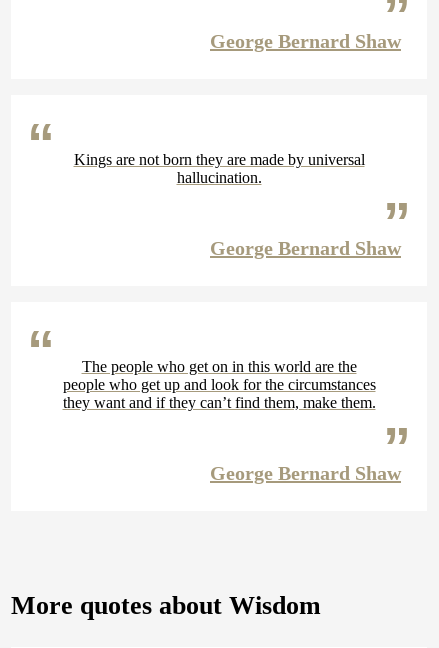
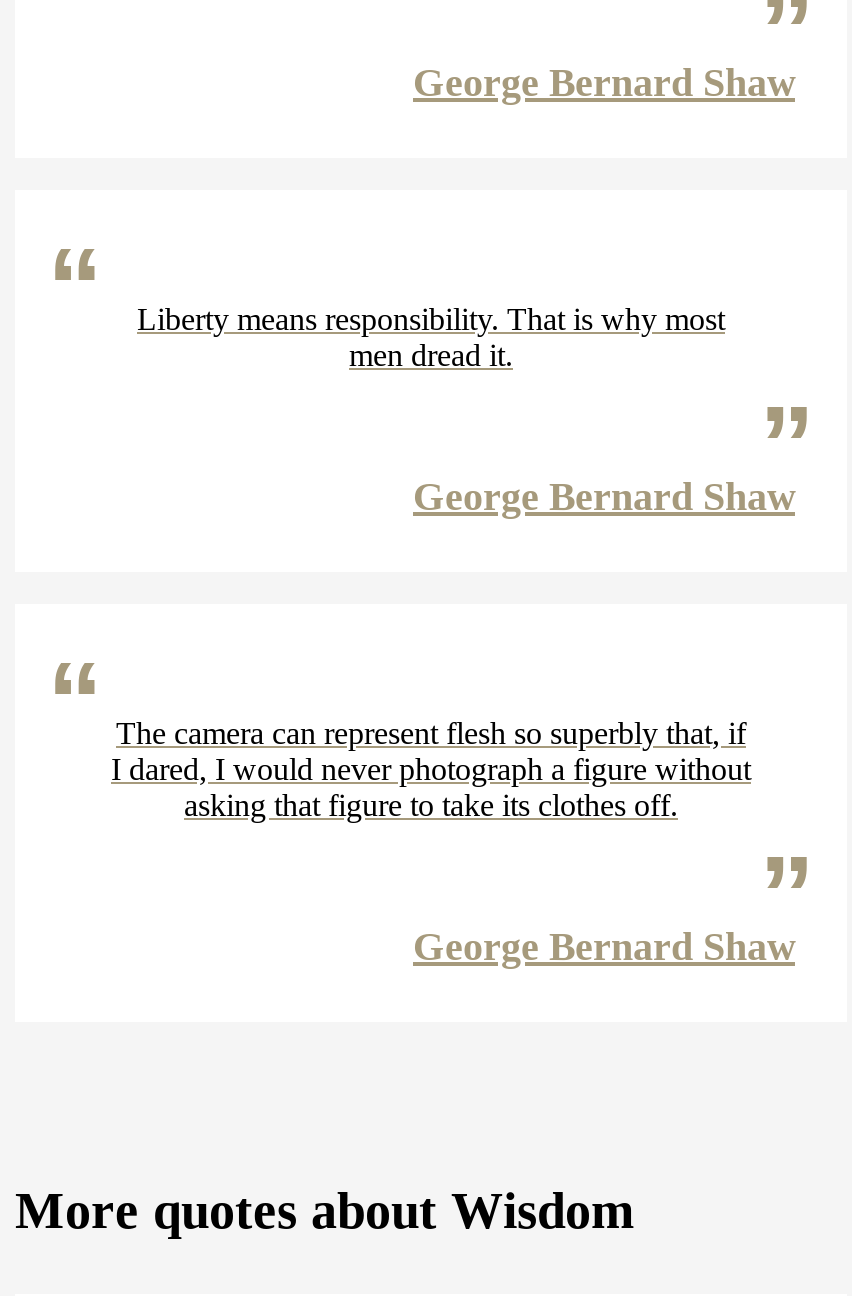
- Kings are not born they are made by universal
- hallucination.
+ Liberty means responsibility. That is why most
+ men dread it.

- The people who get on in this world are the
- people who get up and look for the circumstances
- they want and if they can’t find them, make them.
+ The camera can represent flesh so superbly that, if
+ I dared, I would never photograph a figure without
+ asking that figure to take its clothes off.
